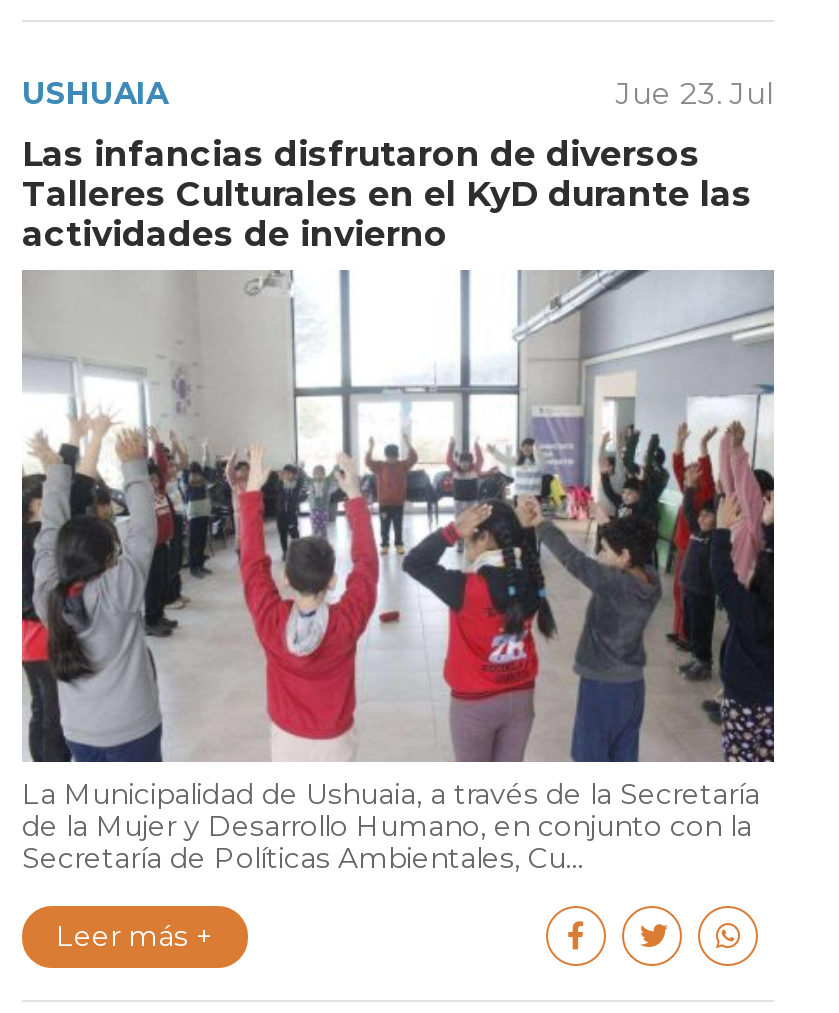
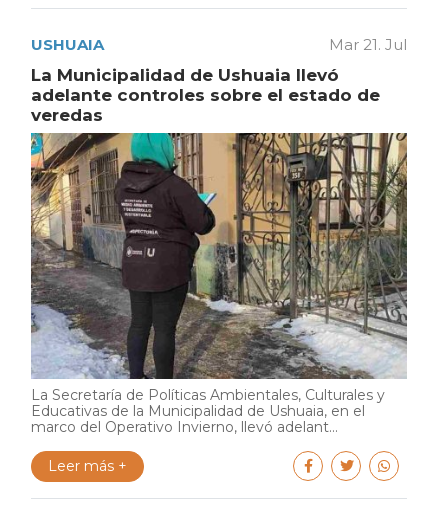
- Jue 23. Jul
+ Mar 21. Jul

- Las infancias disfrutaron de diversos
- Talleres Culturales en el KyD durante las
- actividades de invierno
+ La Municipalidad de Ushuaia llevó
+ adelante controles sobre el estado de
+ veredas

- [image]
- La Municipalidad de Ushuaia, a través de la Secretaría
- de la Mujer y Desarrollo Humano, en conjunto con la
- Secretaría de Políticas Ambientales, Cu...
+ [image]
+ La Secretaría de Políticas Ambientales, Culturales y
+ Educativas de la Municipalidad de Ushuaia, en el
+ marco del Operativo Invierno, llevó adelant...
